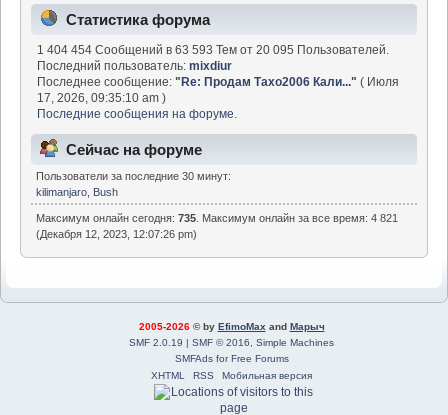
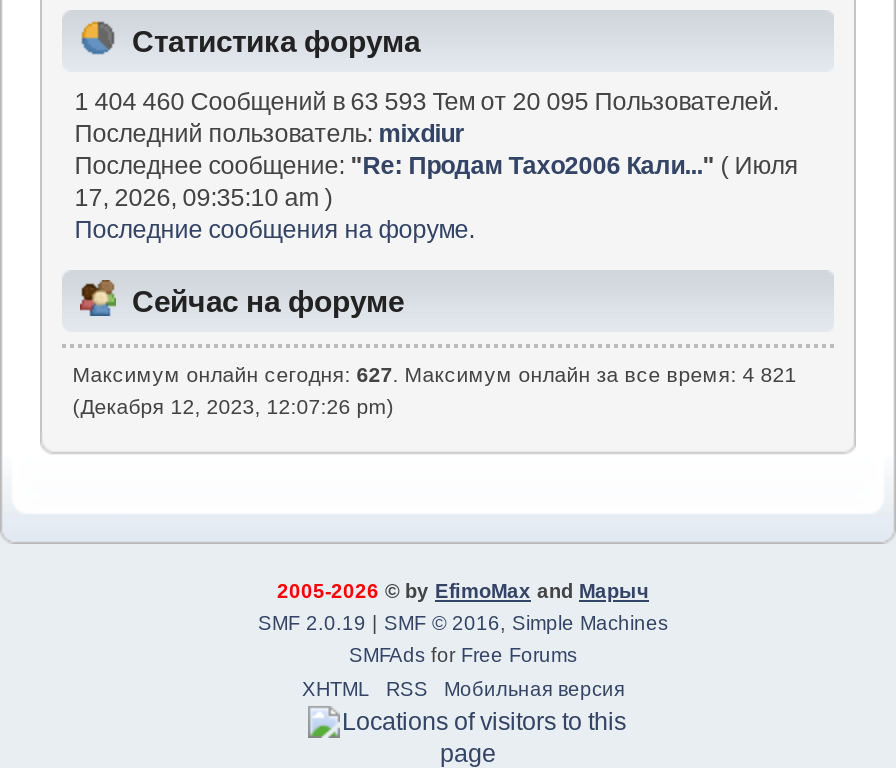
- 1 404 454 Сообщений в 63 593 Тем от 20 095 Пользователей.
+ 1 404 460 Сообщений в 63 593 Тем от 20 095 Пользователей.

- Пользователи за последние 30 минут:
- kilimanjaro, Bush
- Максимум онлайн сегодня: 735. Максимум онлайн за все время: 4 821
+ Максимум онлайн сегодня: 627. Максимум онлайн за все время: 4 821
